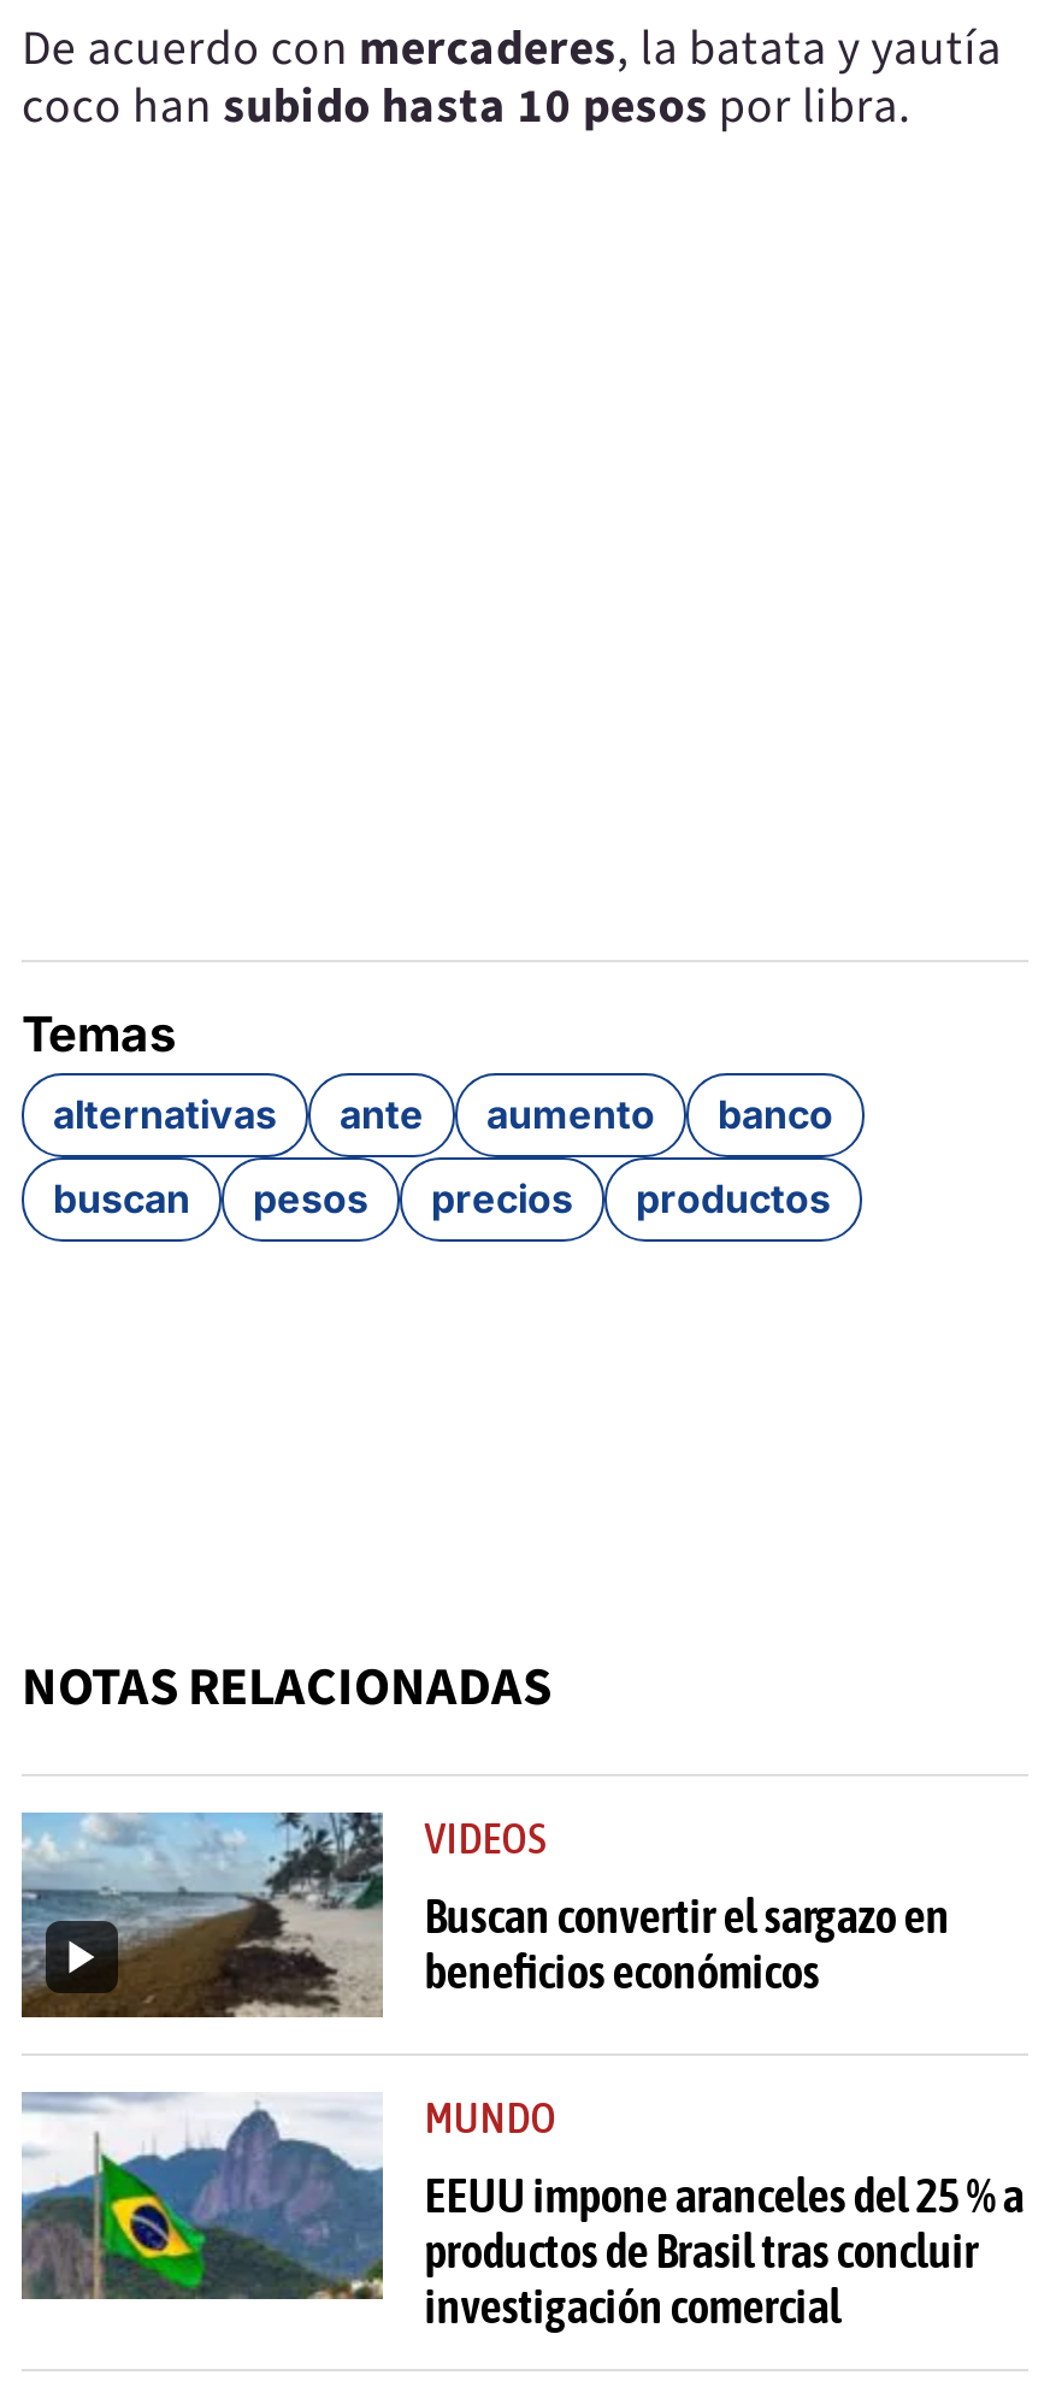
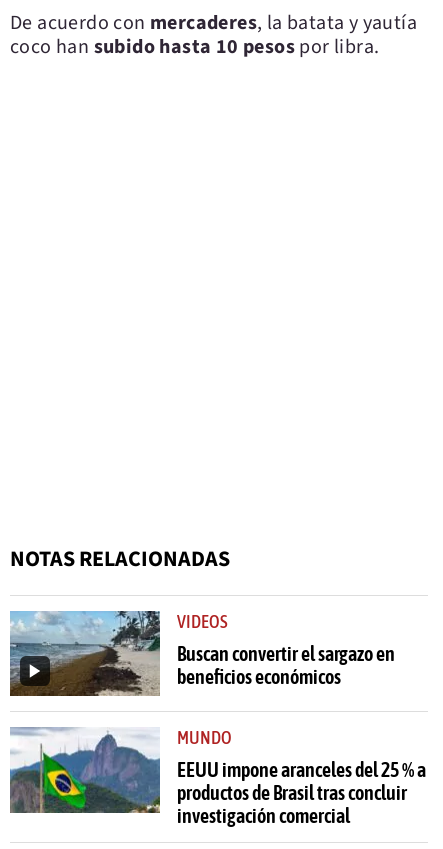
- Temas
- alternativas
- ante
- aumento
- banco
- buscan
- pesos
- precios
- productos
